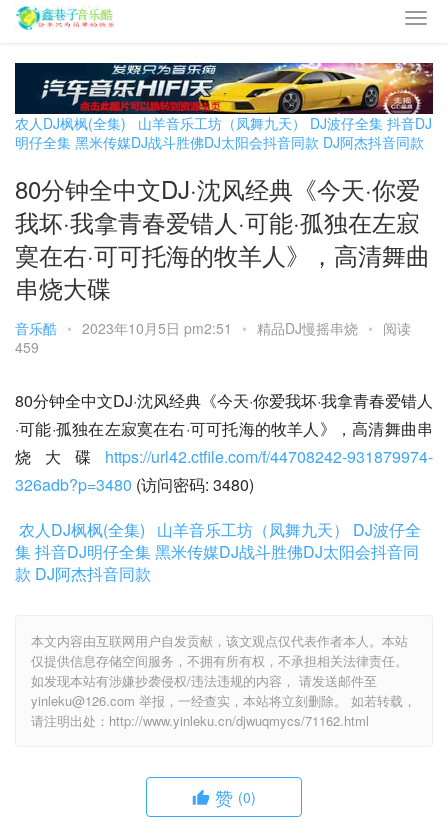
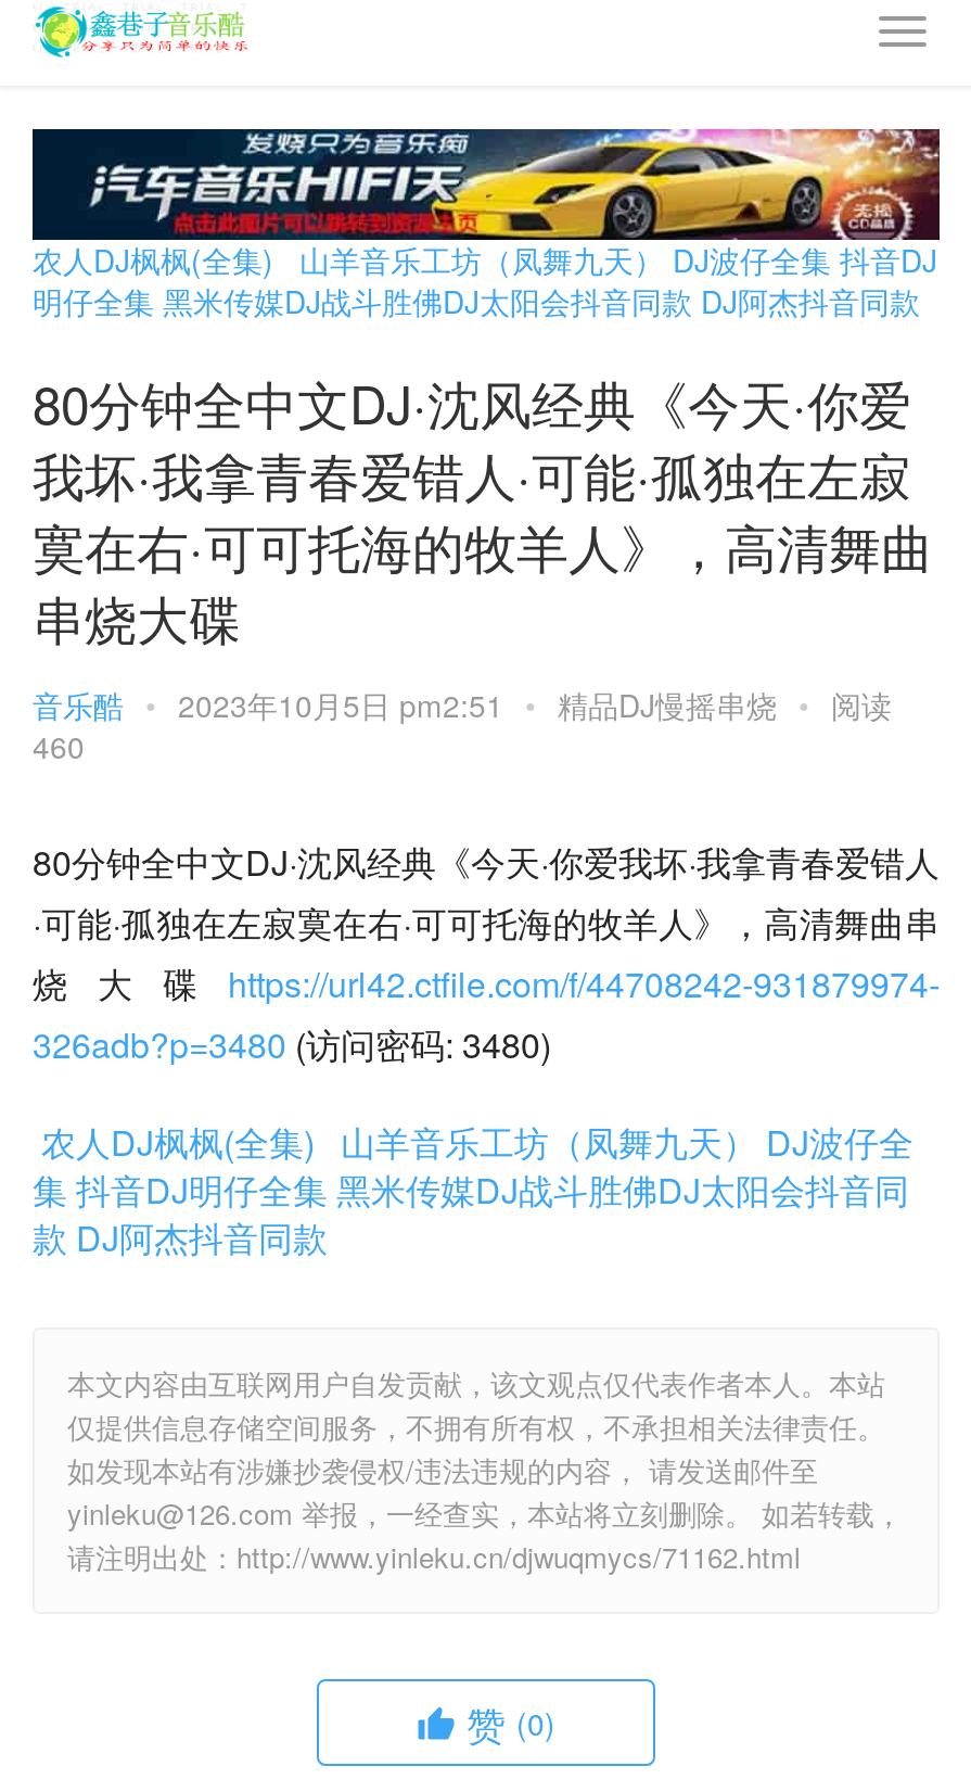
- 459
+ 460
